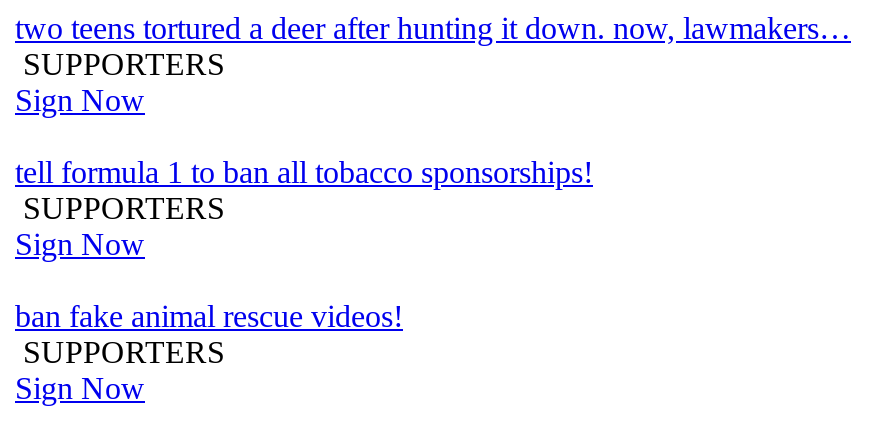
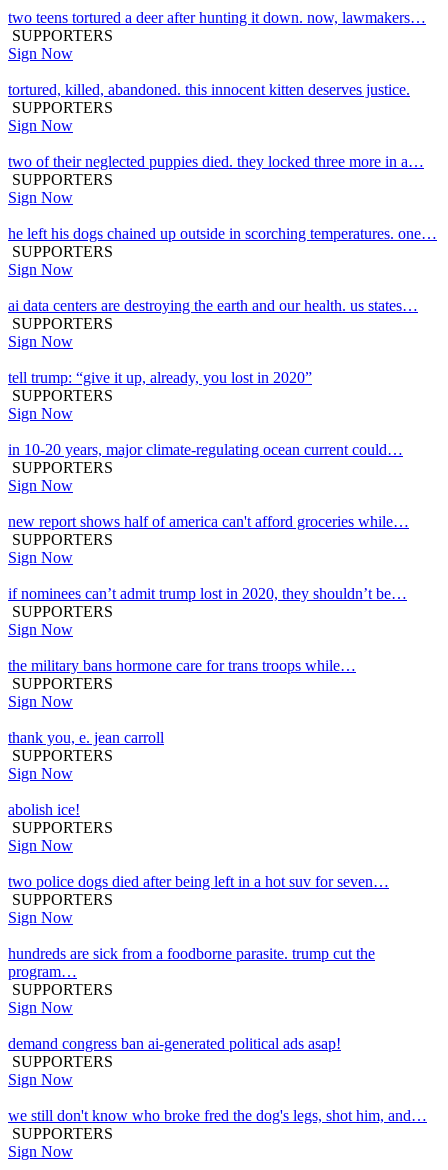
- tell formula 1 to ban all tobacco sponsorships!
+ tortured, killed, abandoned. this innocent kitten deserves justice.

- ban fake animal rescue videos!
+ two of their neglected puppies died. they locked three more in a…
+ SUPPORTERS
+ Sign Now
+ he left his dogs chained up outside in scorching temperatures. one…
+ SUPPORTERS
+ Sign Now
+ ai data centers are destroying the earth and our health. us states…
+ SUPPORTERS
+ Sign Now
+ tell trump: “give it up, already, you lost in 2020”
+ SUPPORTERS
+ Sign Now
+ in 10-20 years, major climate-regulating ocean current could…
+ SUPPORTERS
+ Sign Now
+ new report shows half of america can't afford groceries while…
+ SUPPORTERS
+ Sign Now
+ if nominees can’t admit trump lost in 2020, they shouldn’t be…
+ SUPPORTERS
+ Sign Now
+ the military bans hormone care for trans troops while…
+ SUPPORTERS
+ Sign Now
+ thank you, e. jean carroll
+ SUPPORTERS
+ Sign Now
+ abolish ice!
+ SUPPORTERS
+ Sign Now
+ two police dogs died after being left in a hot suv for seven…
+ SUPPORTERS
+ Sign Now
+ hundreds are sick from a foodborne parasite. trump cut the
+ program…
+ SUPPORTERS
+ Sign Now
+ demand congress ban ai-generated political ads asap!
+ SUPPORTERS
+ Sign Now
+ we still don't know who broke fred the dog's legs, shot him, and…
